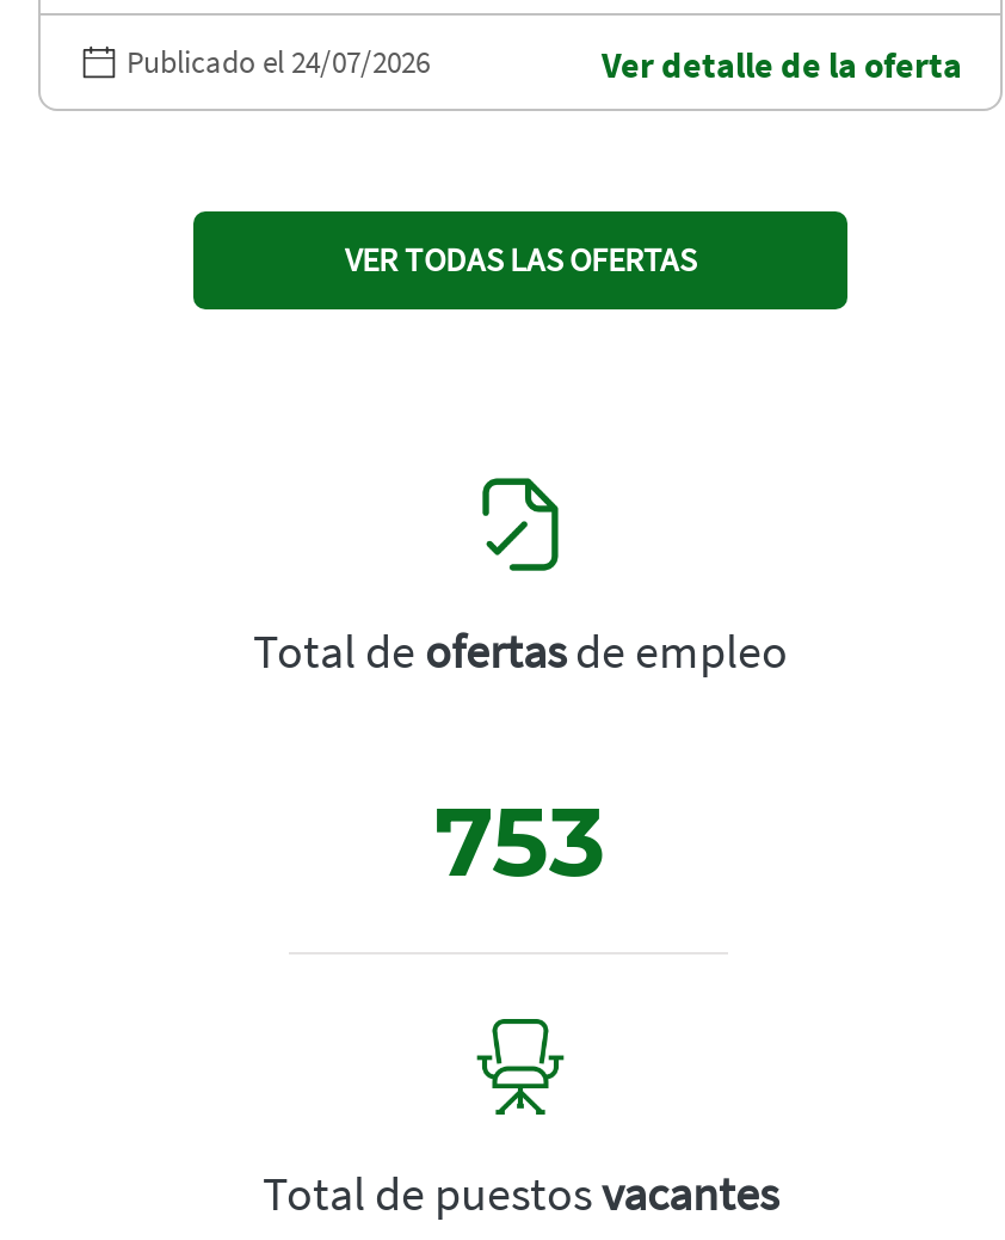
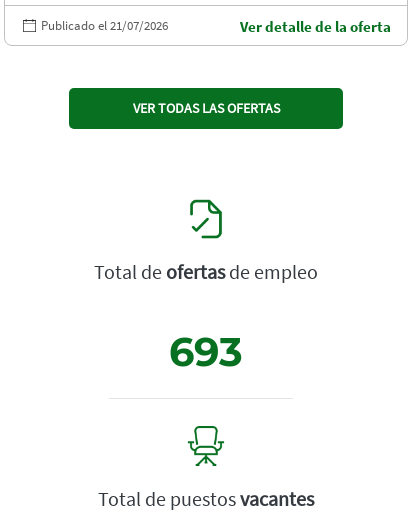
- Publicado el 24/07/2026
+ Publicado el 21/07/2026

- 753
+ 693
